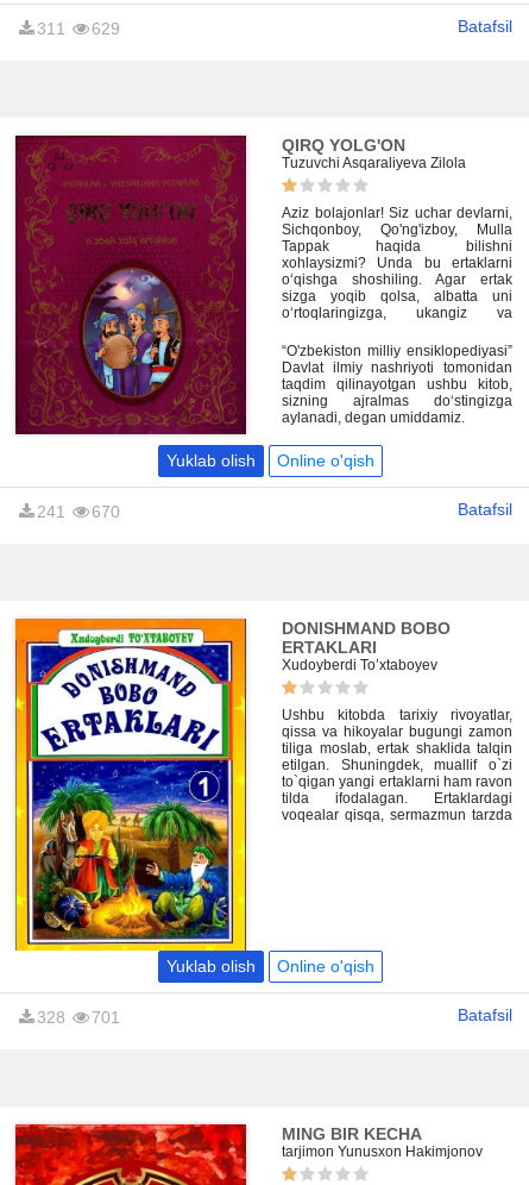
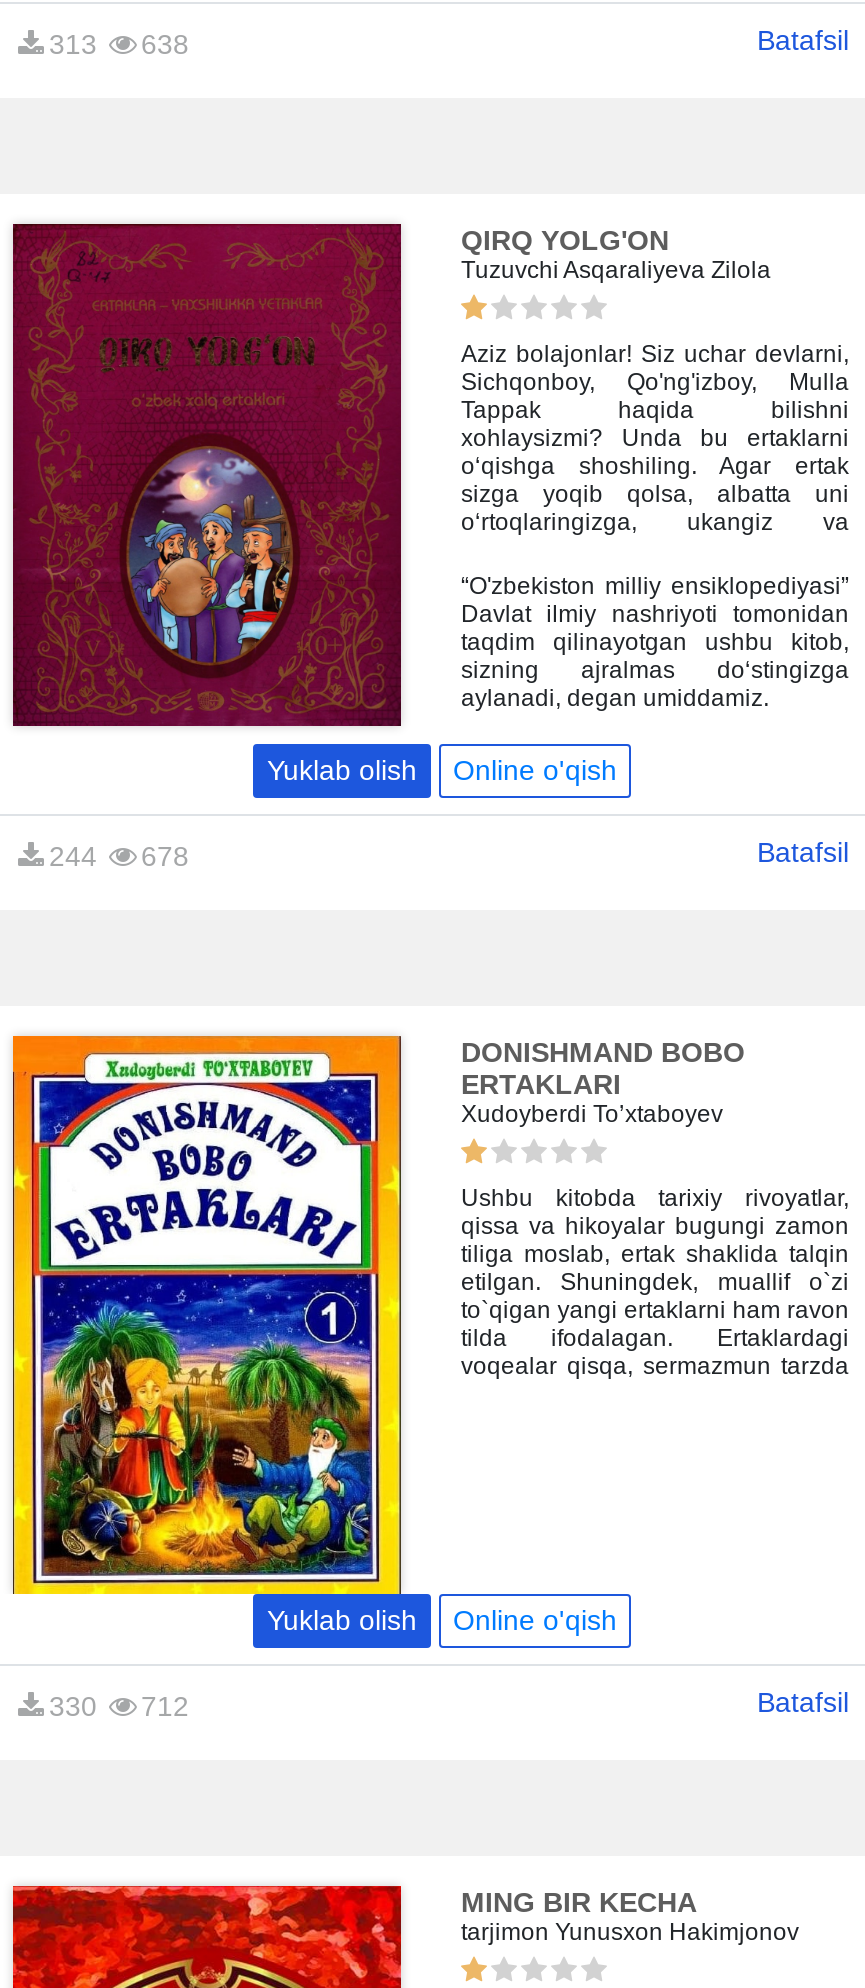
- 311
+ 313

- 629
+ 638

- 241
+ 244

- 670
+ 678

- 328
+ 330

- 701
+ 712
